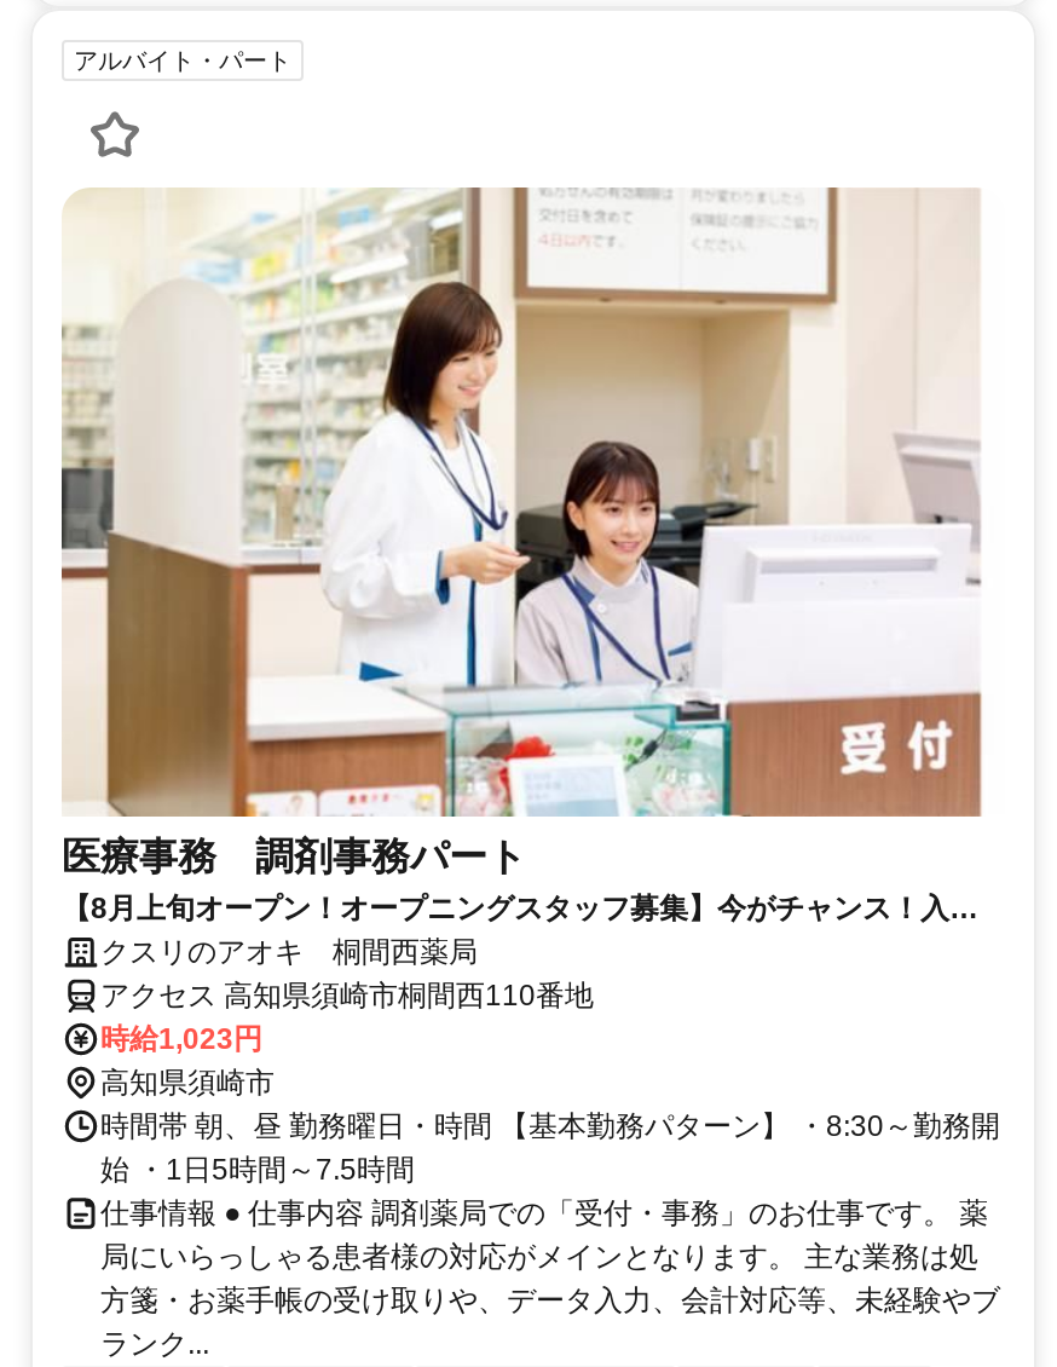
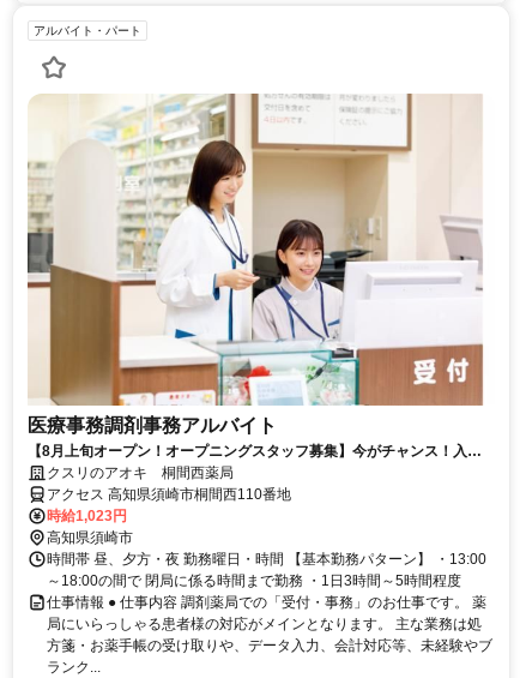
- 医療事務 調剤事務パート
+ 医療事務調剤事務アルバイト

- 時間帯 朝、昼 勤務曜日・時間 【基本勤務パターン】 ・8:30～勤務開
- 始 ・1日5時間～7.5時間
+ 時間帯 昼、夕方・夜 勤務曜日・時間 【基本勤務パターン】 ・13:00
+ ～18:00の間で 閉局に係る時間まで勤務 ・1日3時間～5時間程度
